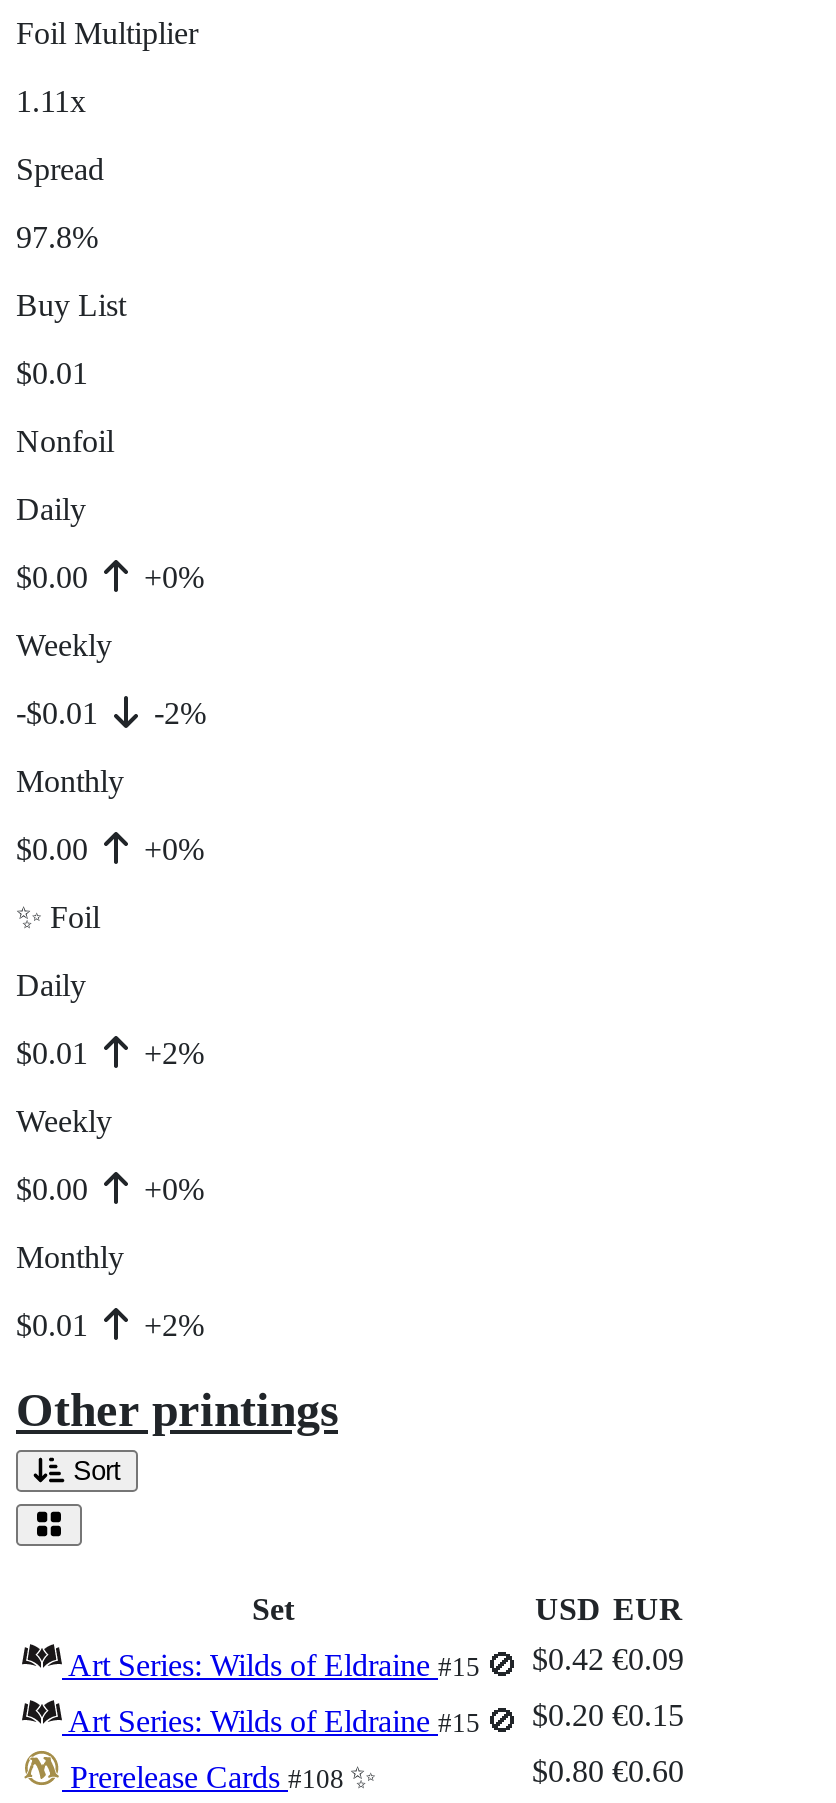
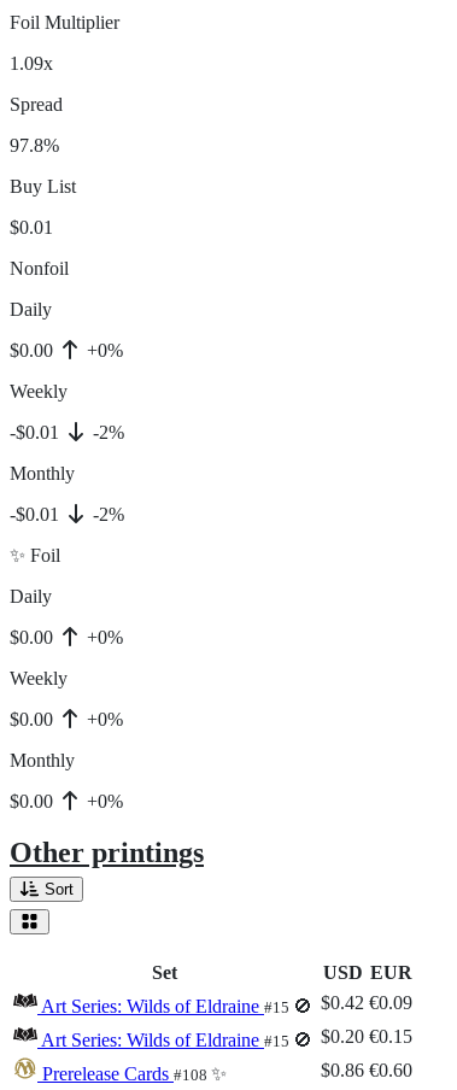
- 1.11x
+ 1.09x

- $0.00
+ -$0.01

- +0%
+ -2%

- $0.01
+ $0.00

- +2%
+ +0%

- $0.01
+ $0.00

- +2%
+ +0%

- $0.80 €0.60
+ $0.86 €0.60
